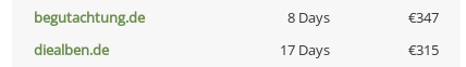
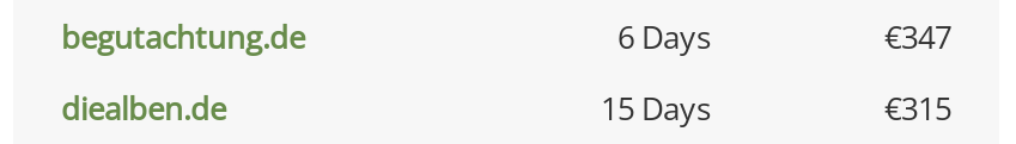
- 8 Days
+ 6 Days

- 17 Days
+ 15 Days
